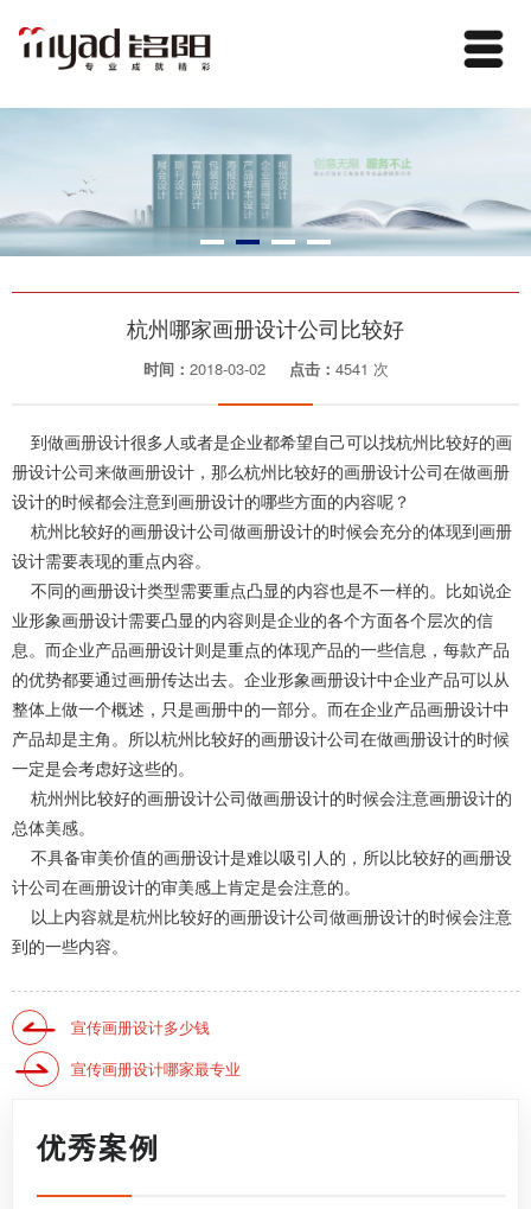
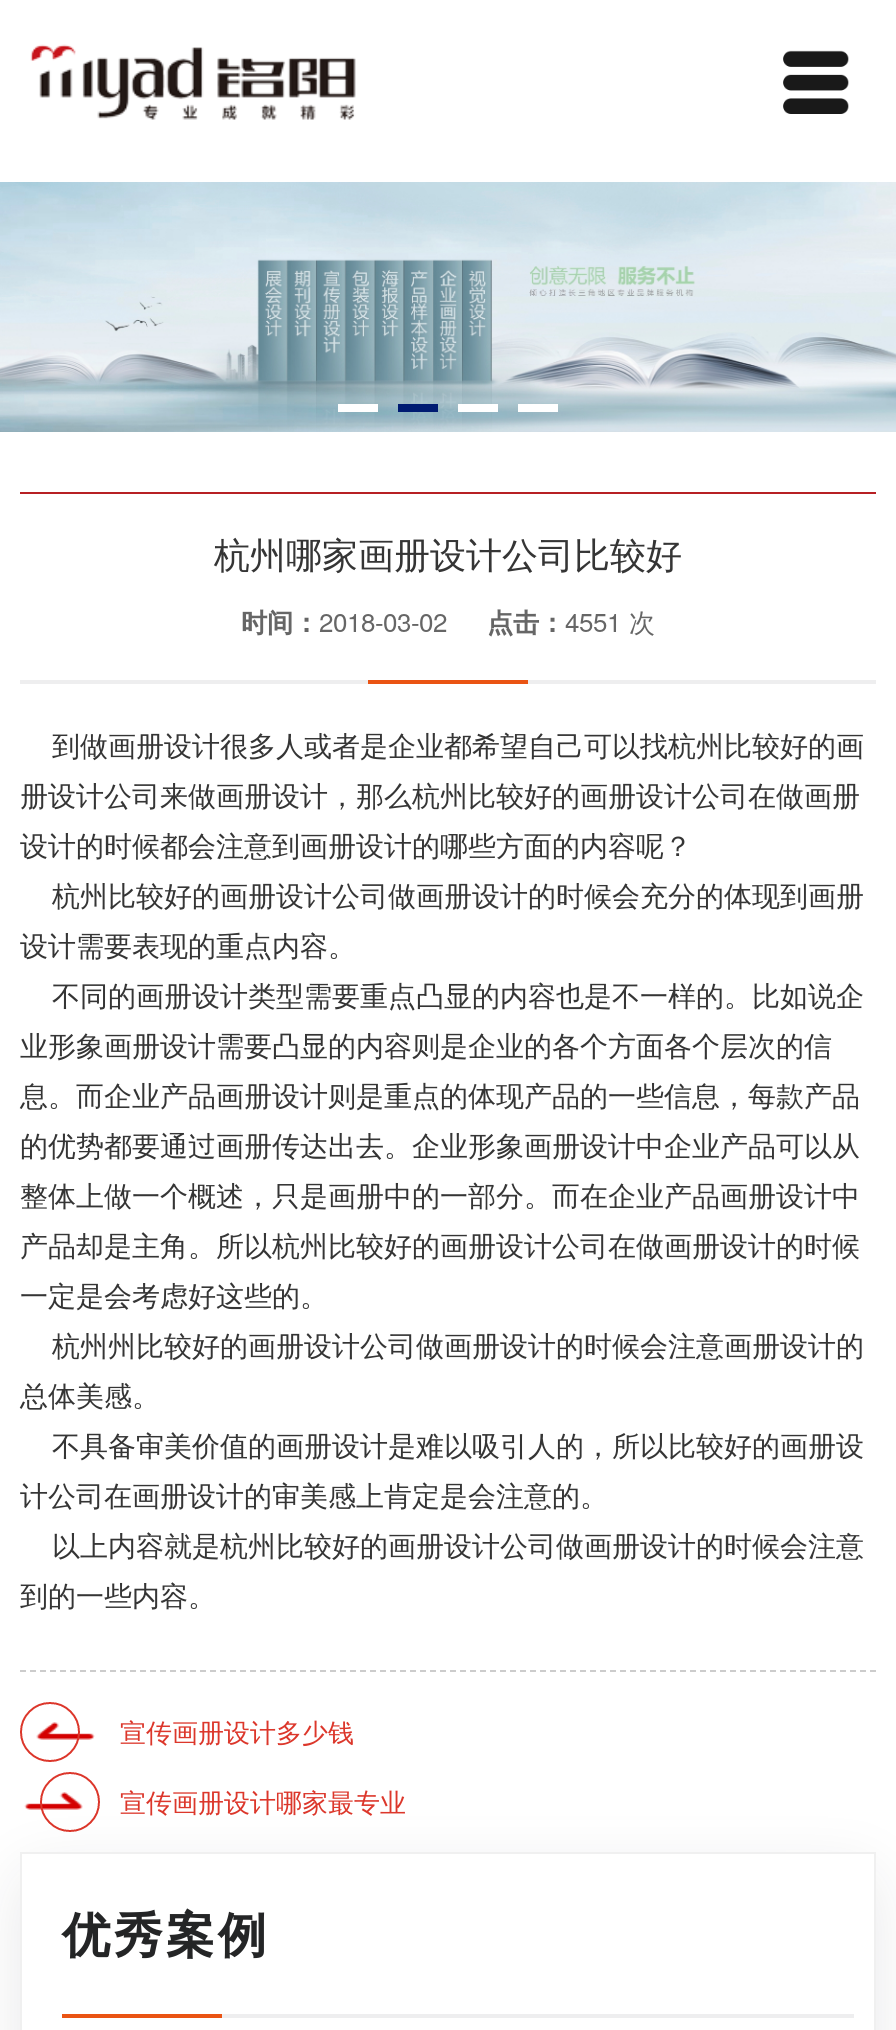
- 时间：2018-03-02点击：4541 次
+ 时间：2018-03-02点击：4551 次
